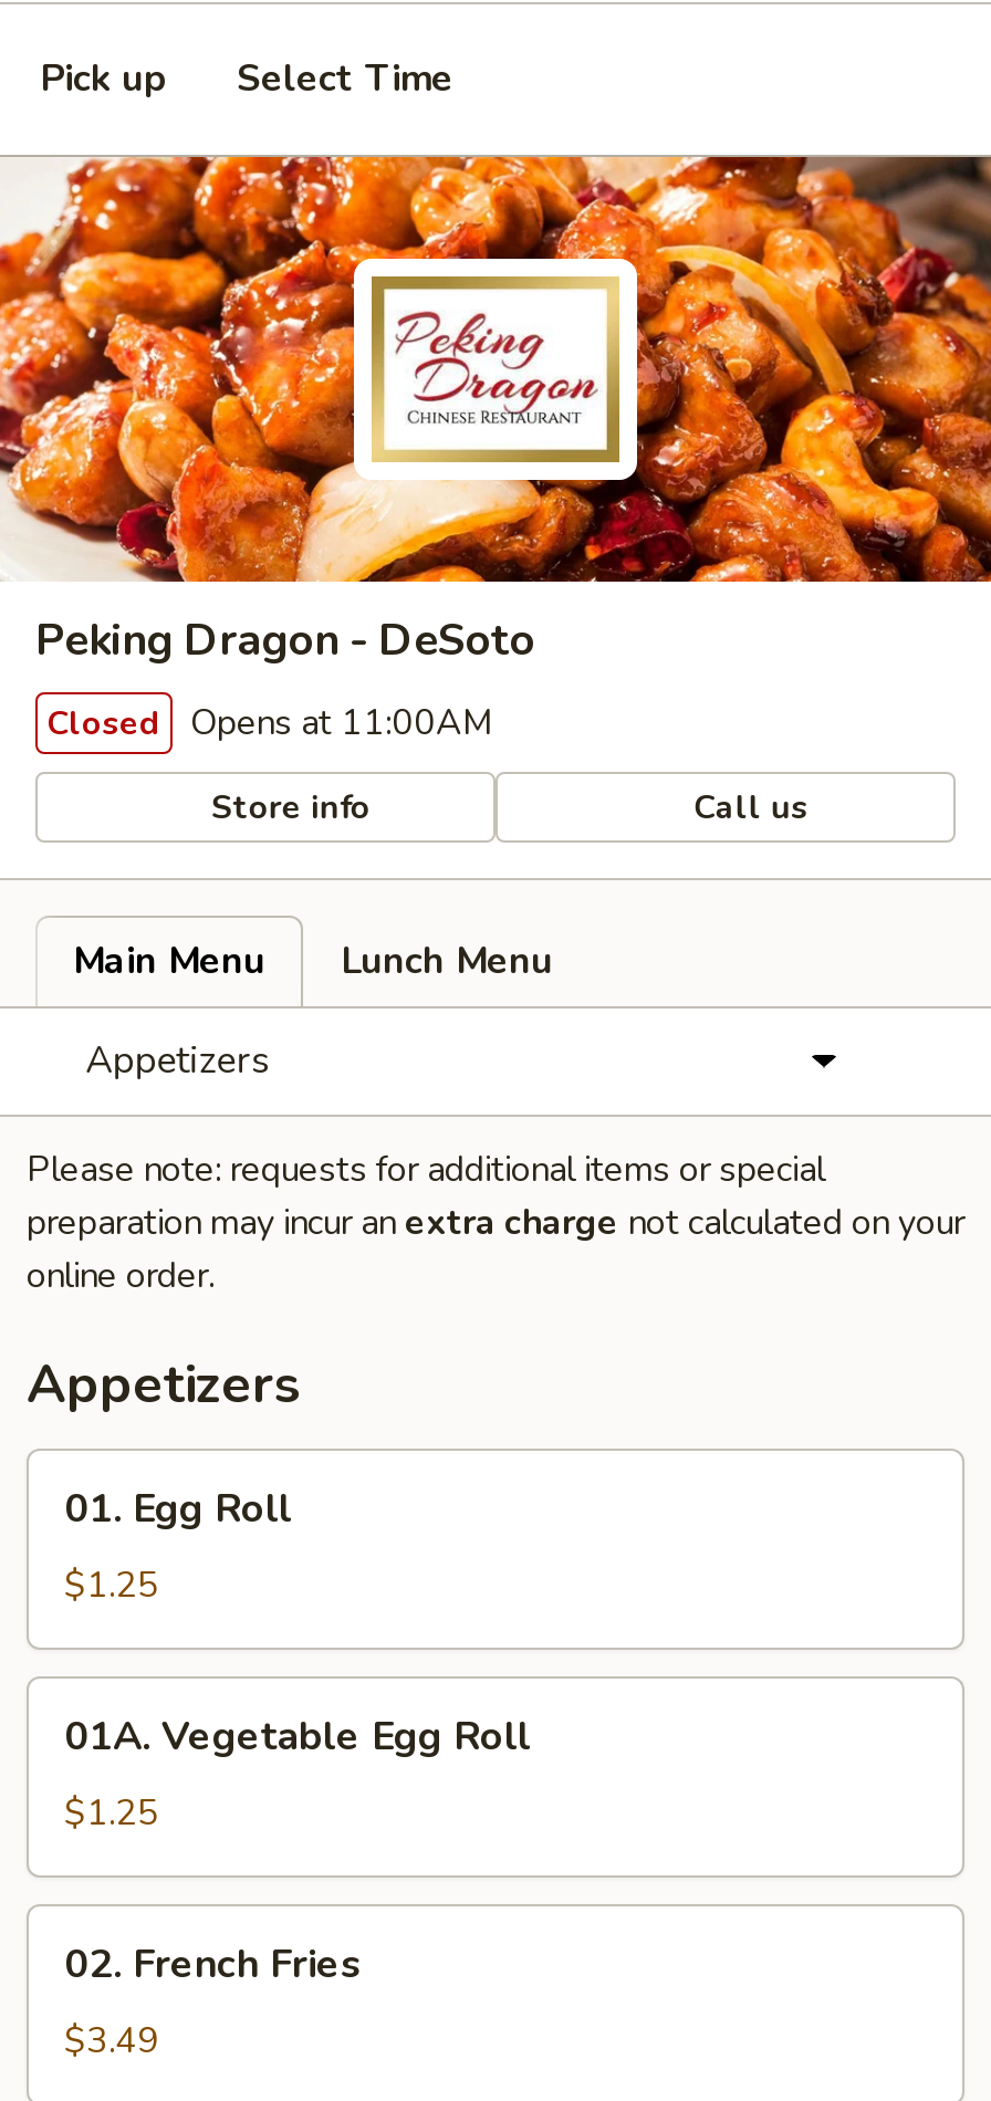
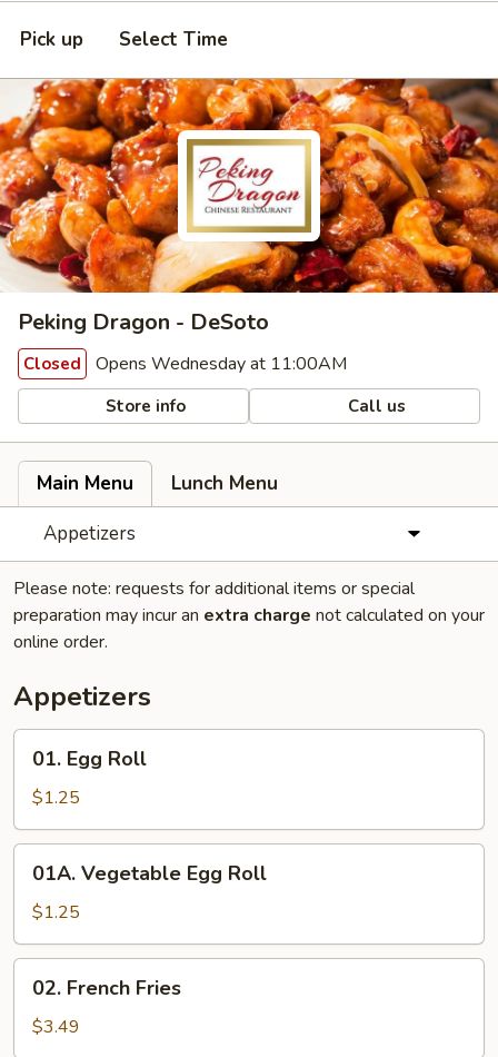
- Closed Opens at 11:00AM
+ Closed Opens Wednesday at 11:00AM
